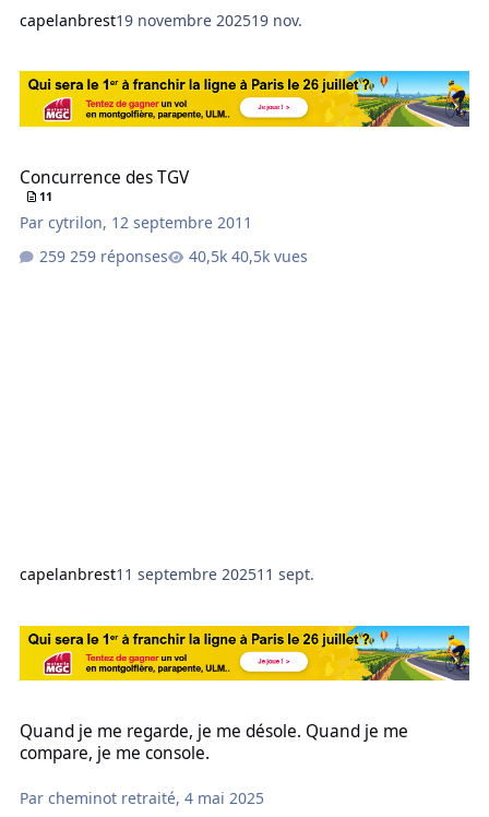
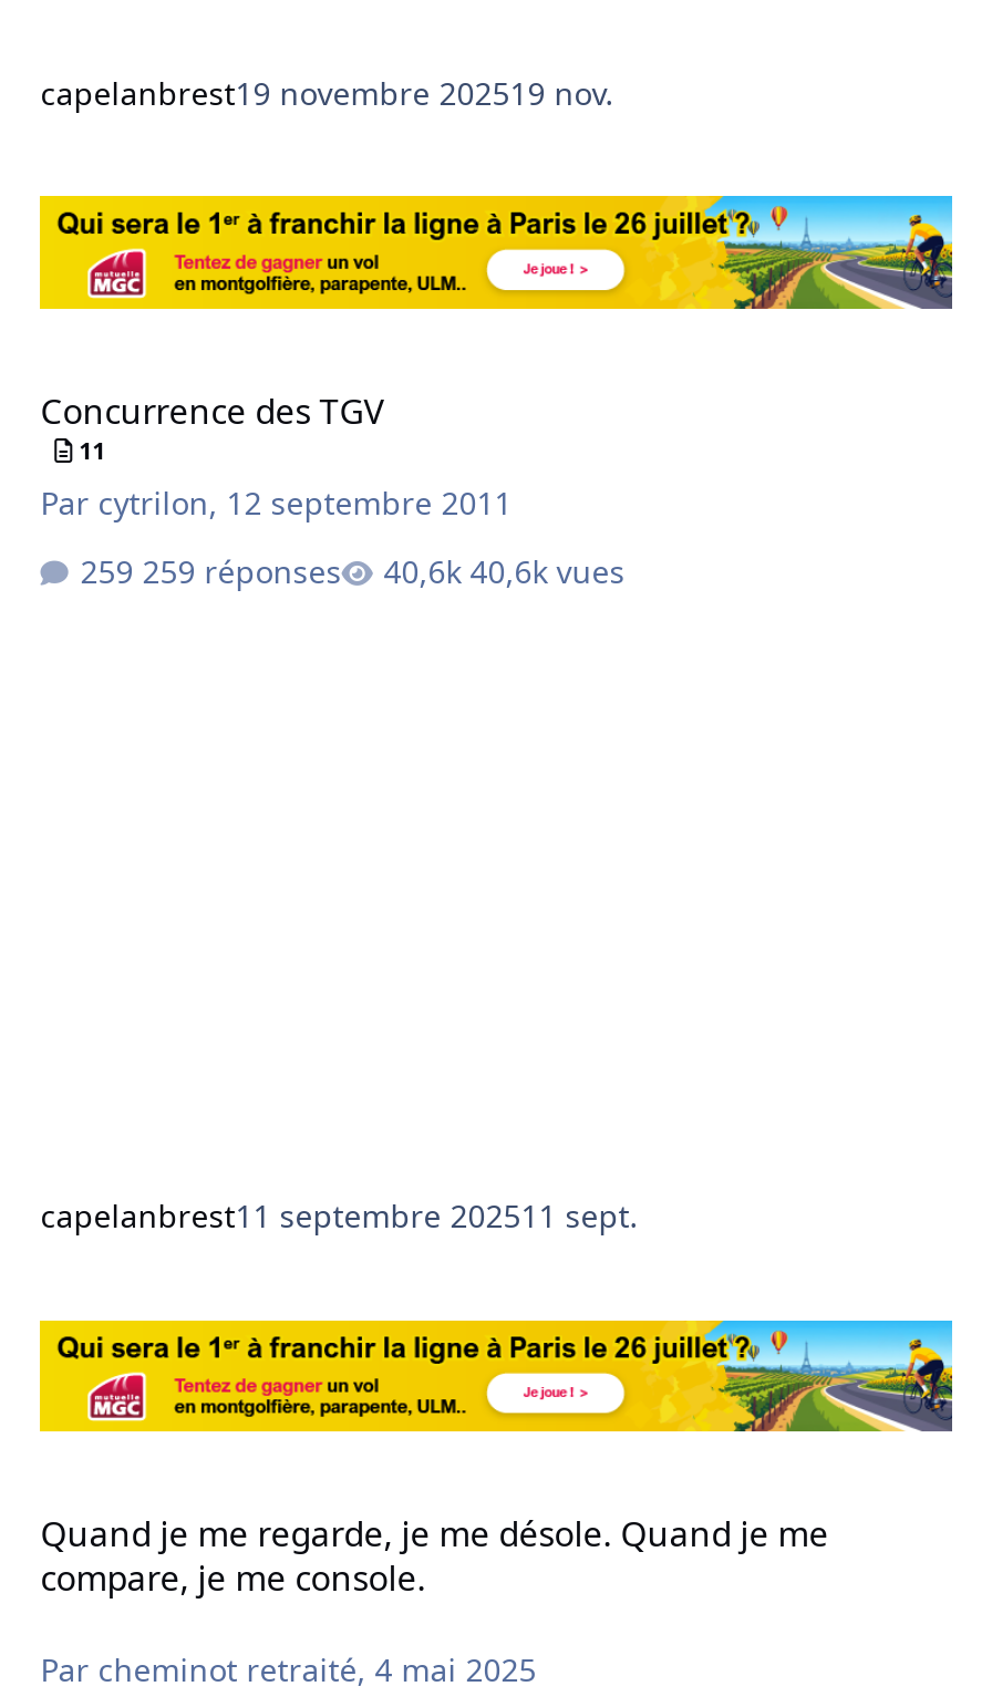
- 40,5k vues
+ 40,6k vues
